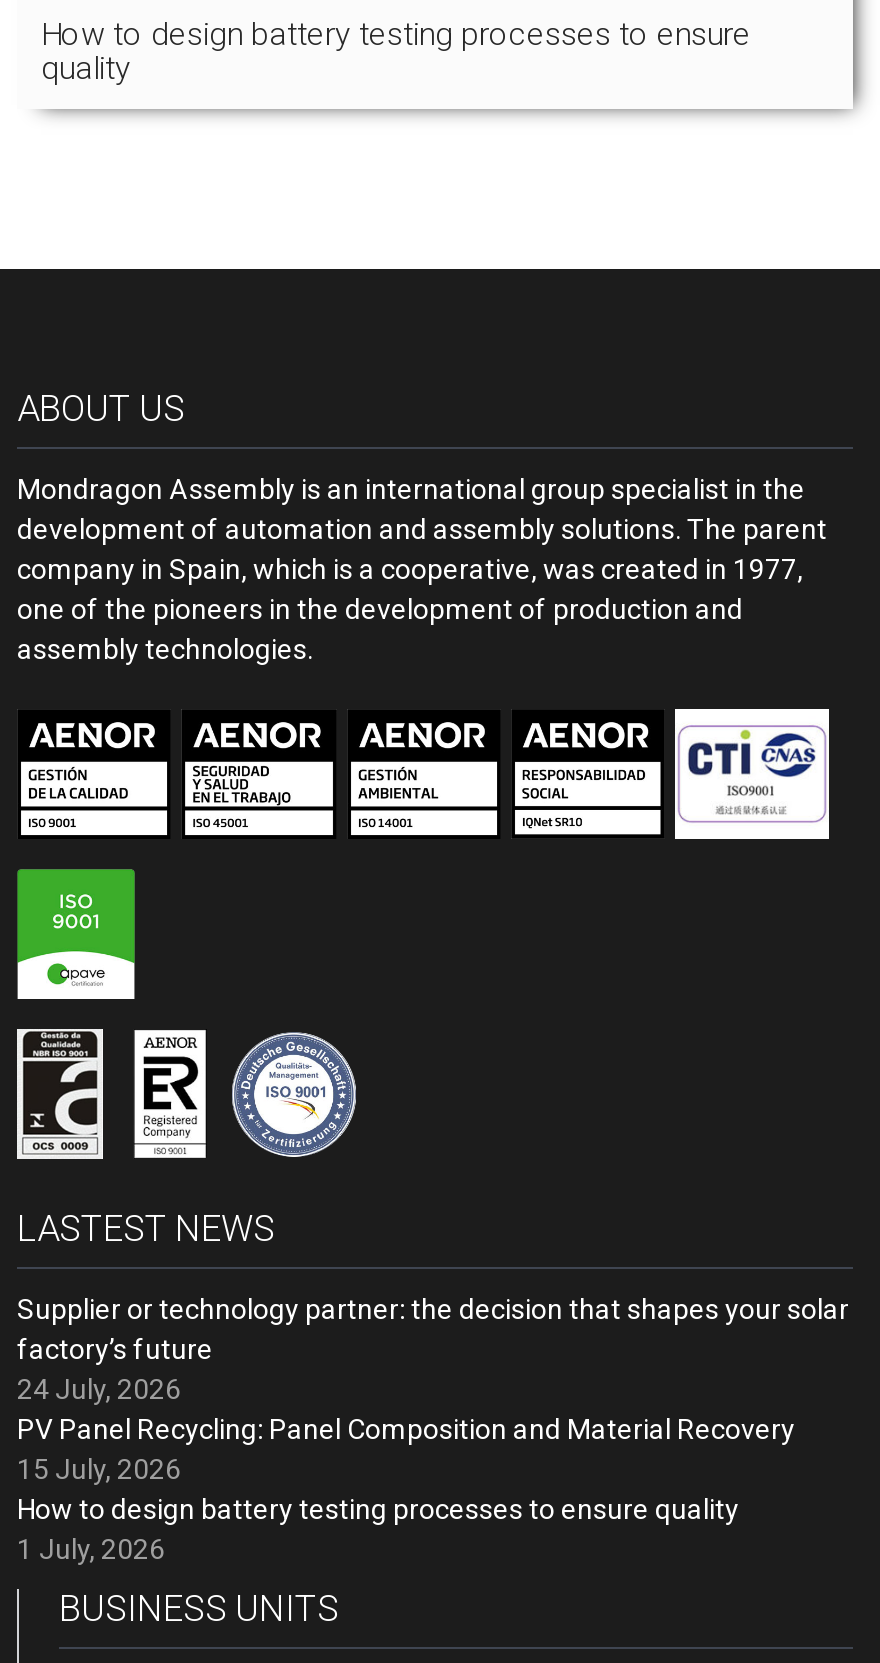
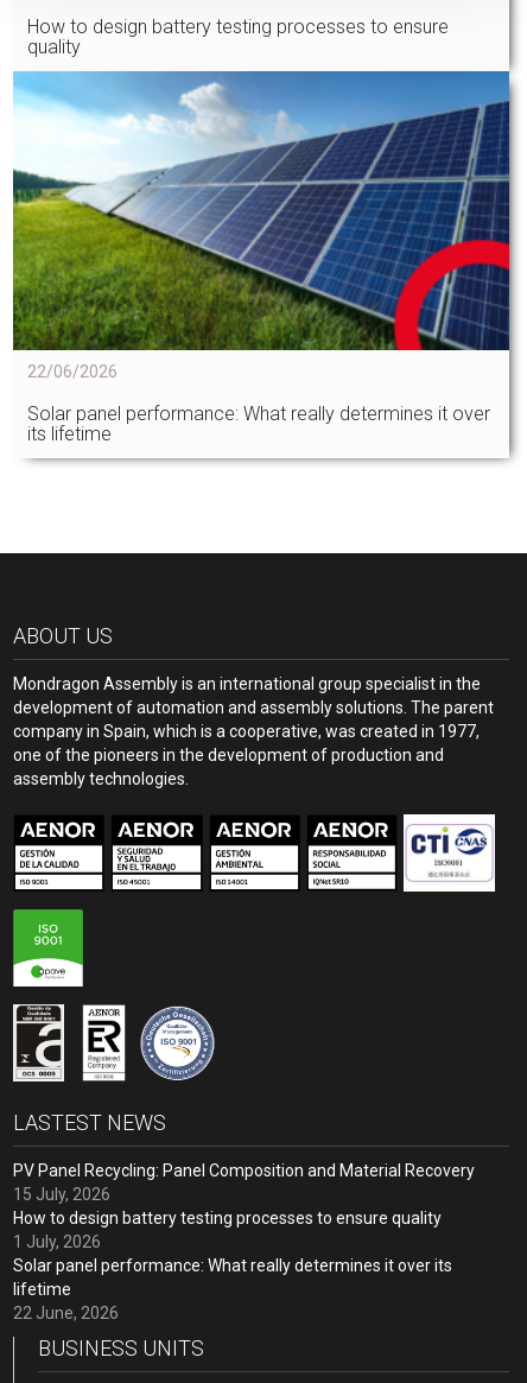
+ [image]
+ 22/06/2026
+ Solar panel performance: What really determines it over
+ its lifetime

- Supplier or technology partner: the decision that shapes your solar
- factory’s future
- 24 July, 2026

+ Solar panel performance: What really determines it over its
+ lifetime
+ 22 June, 2026
